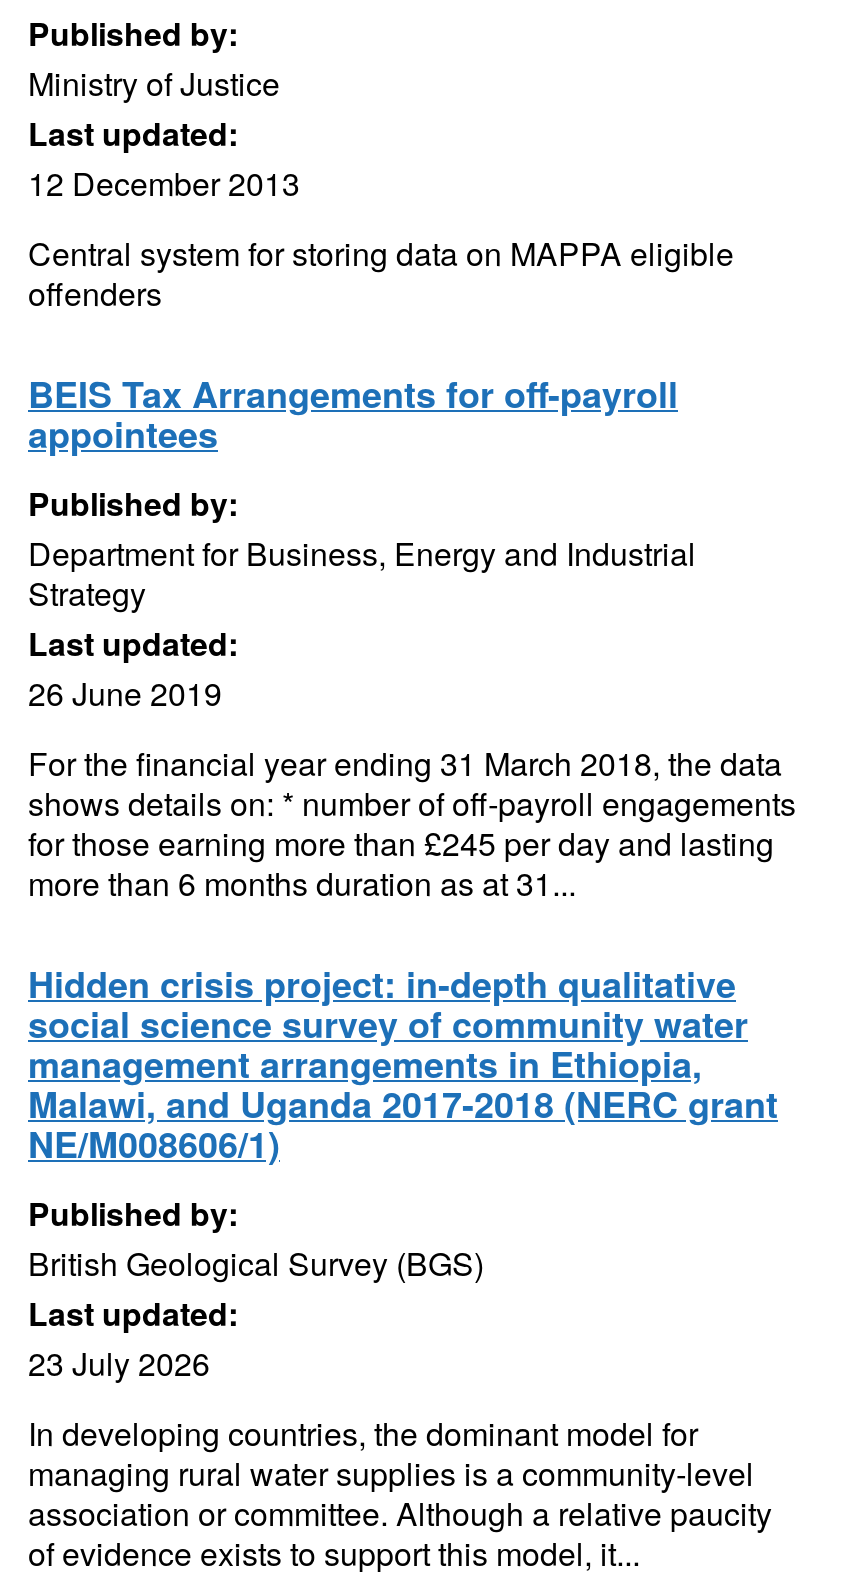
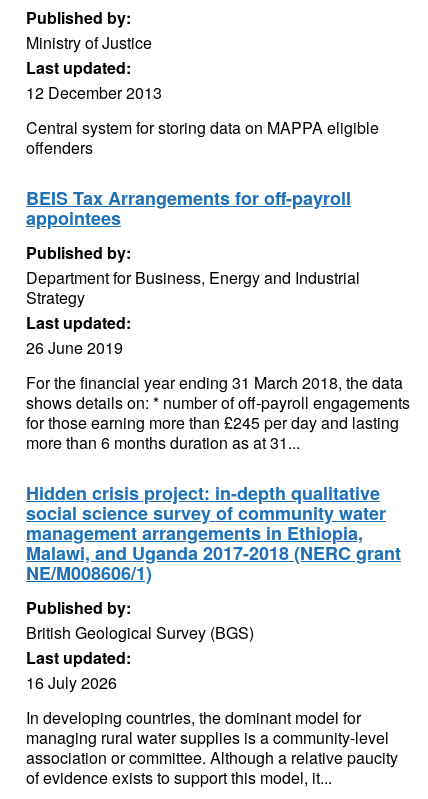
- 23 July 2026
+ 16 July 2026
